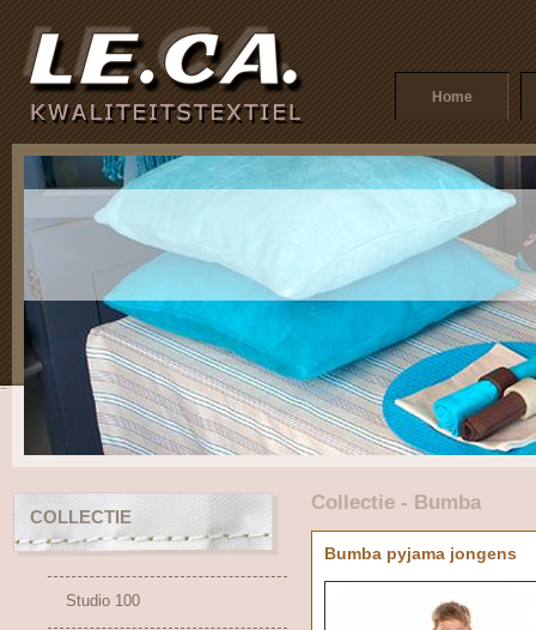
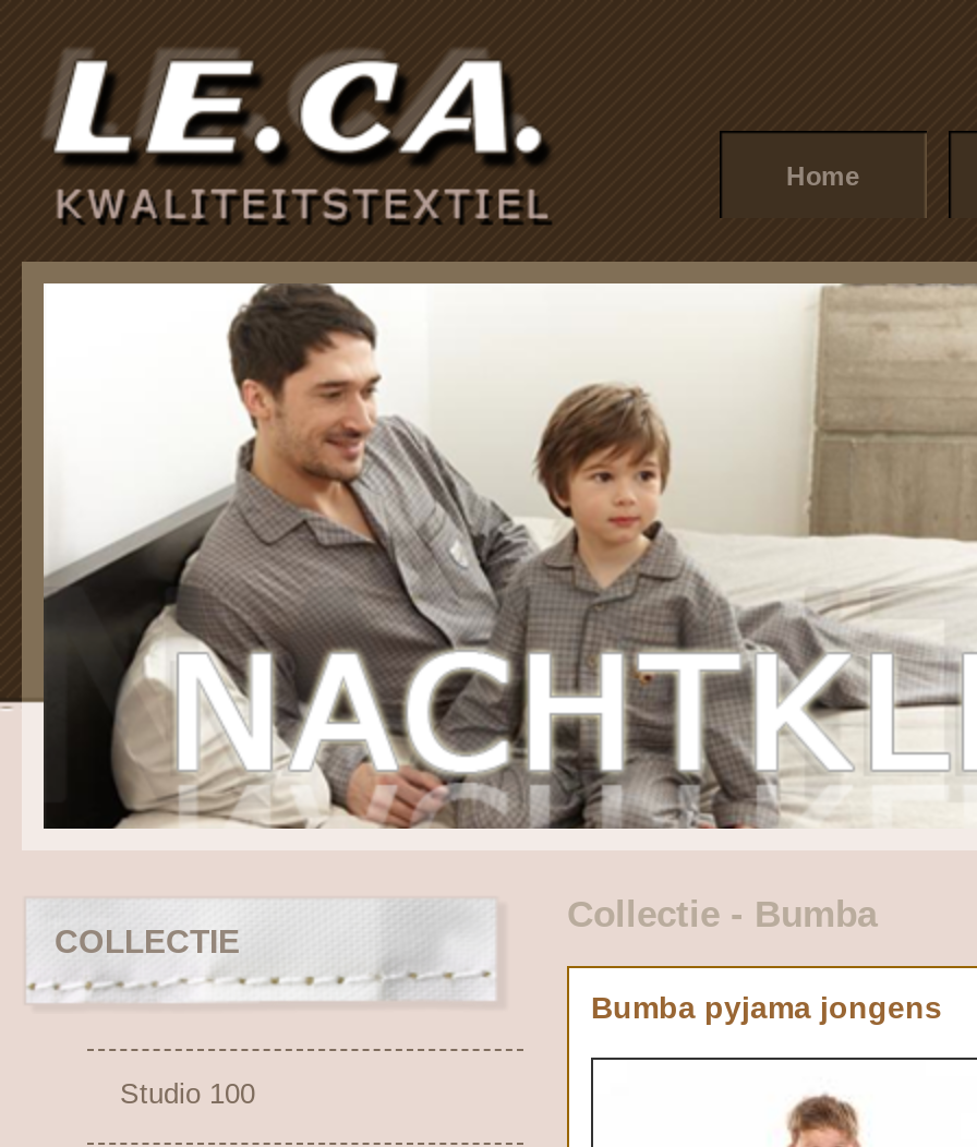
- [image]
+ [image]
